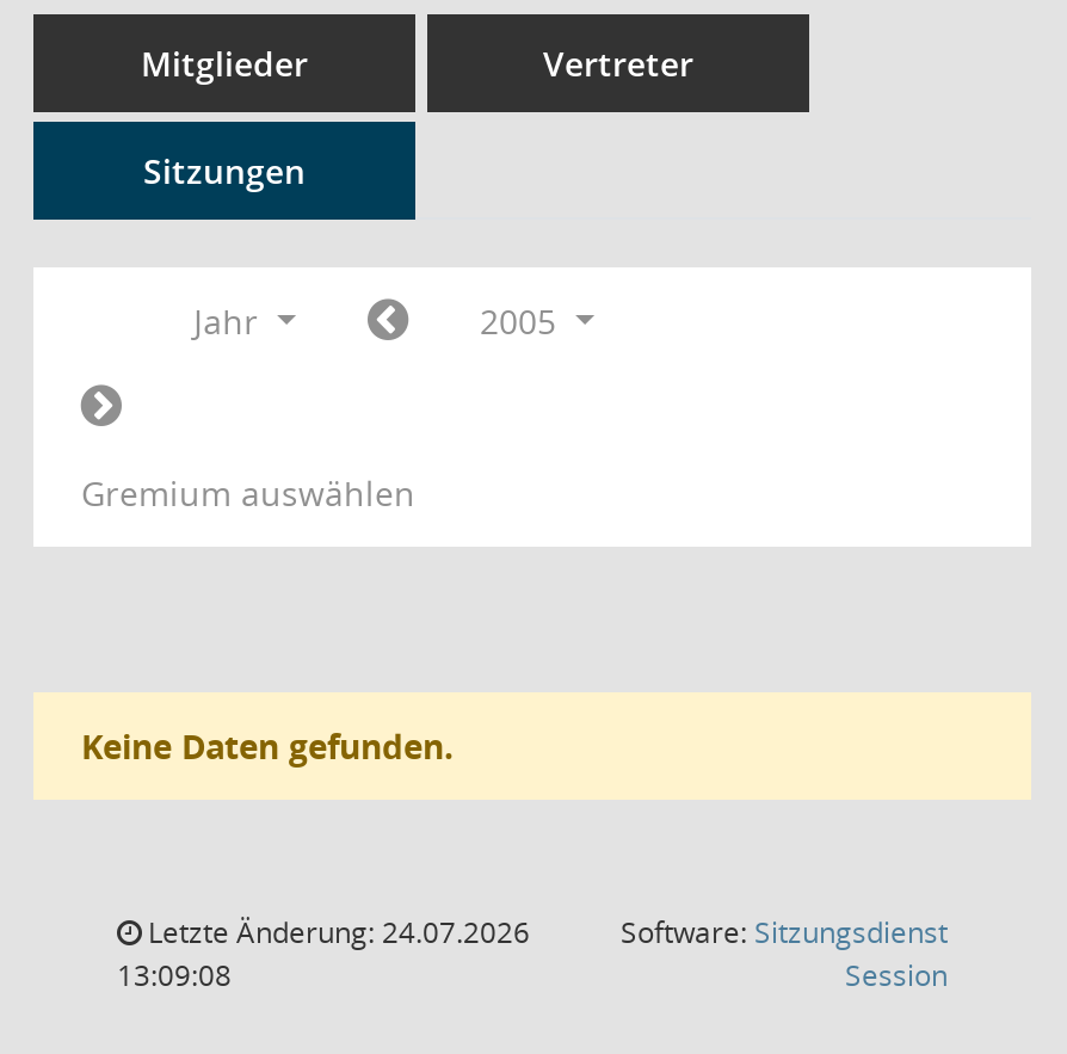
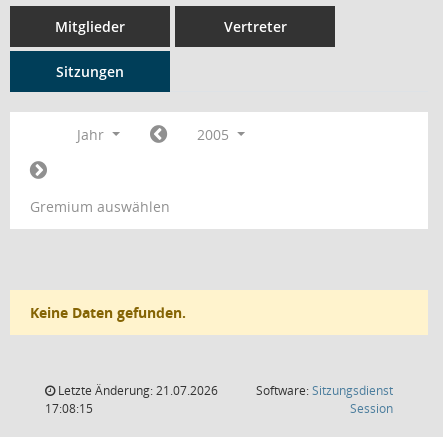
- Letzte Änderung: 24.07.2026
+ Letzte Änderung: 21.07.2026

- 13:09:08
+ 17:08:15
